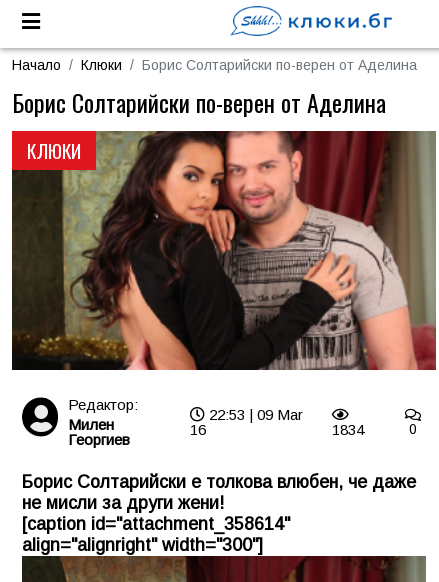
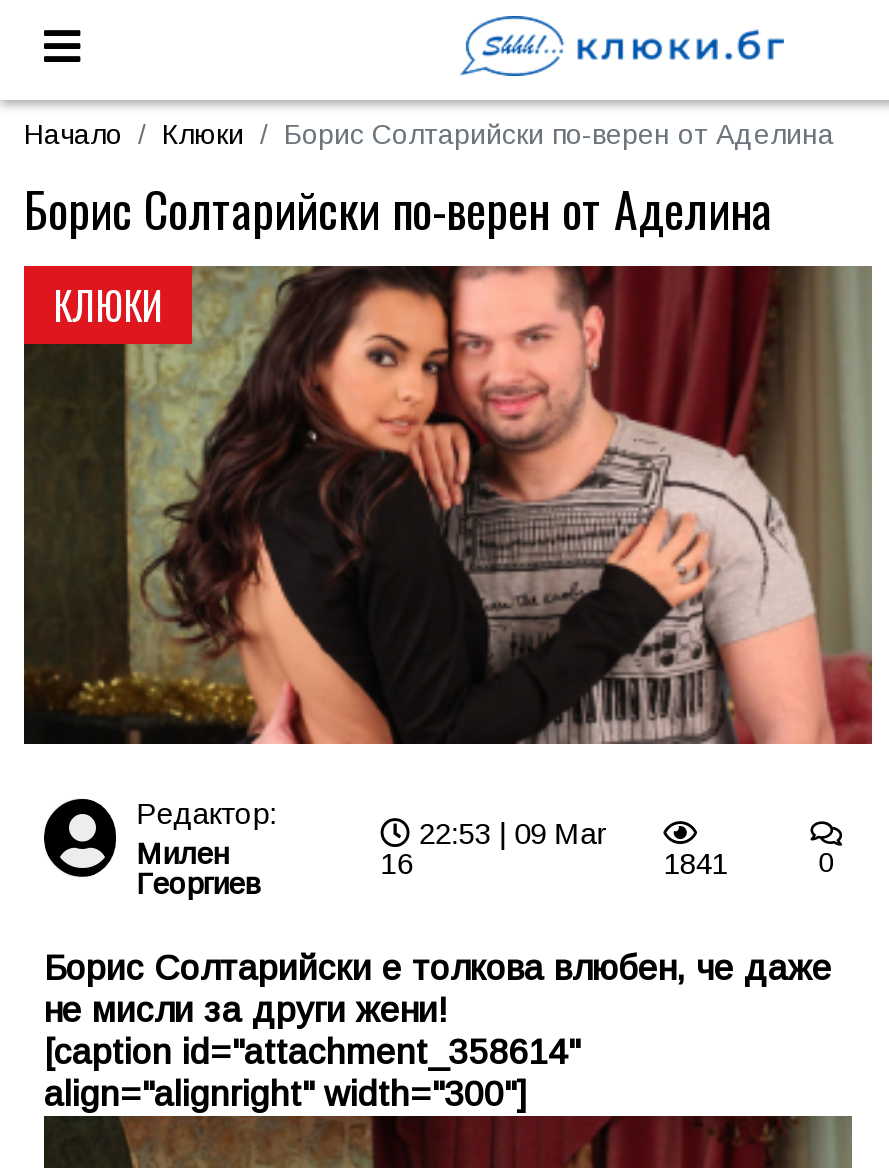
- 1834
+ 1841
